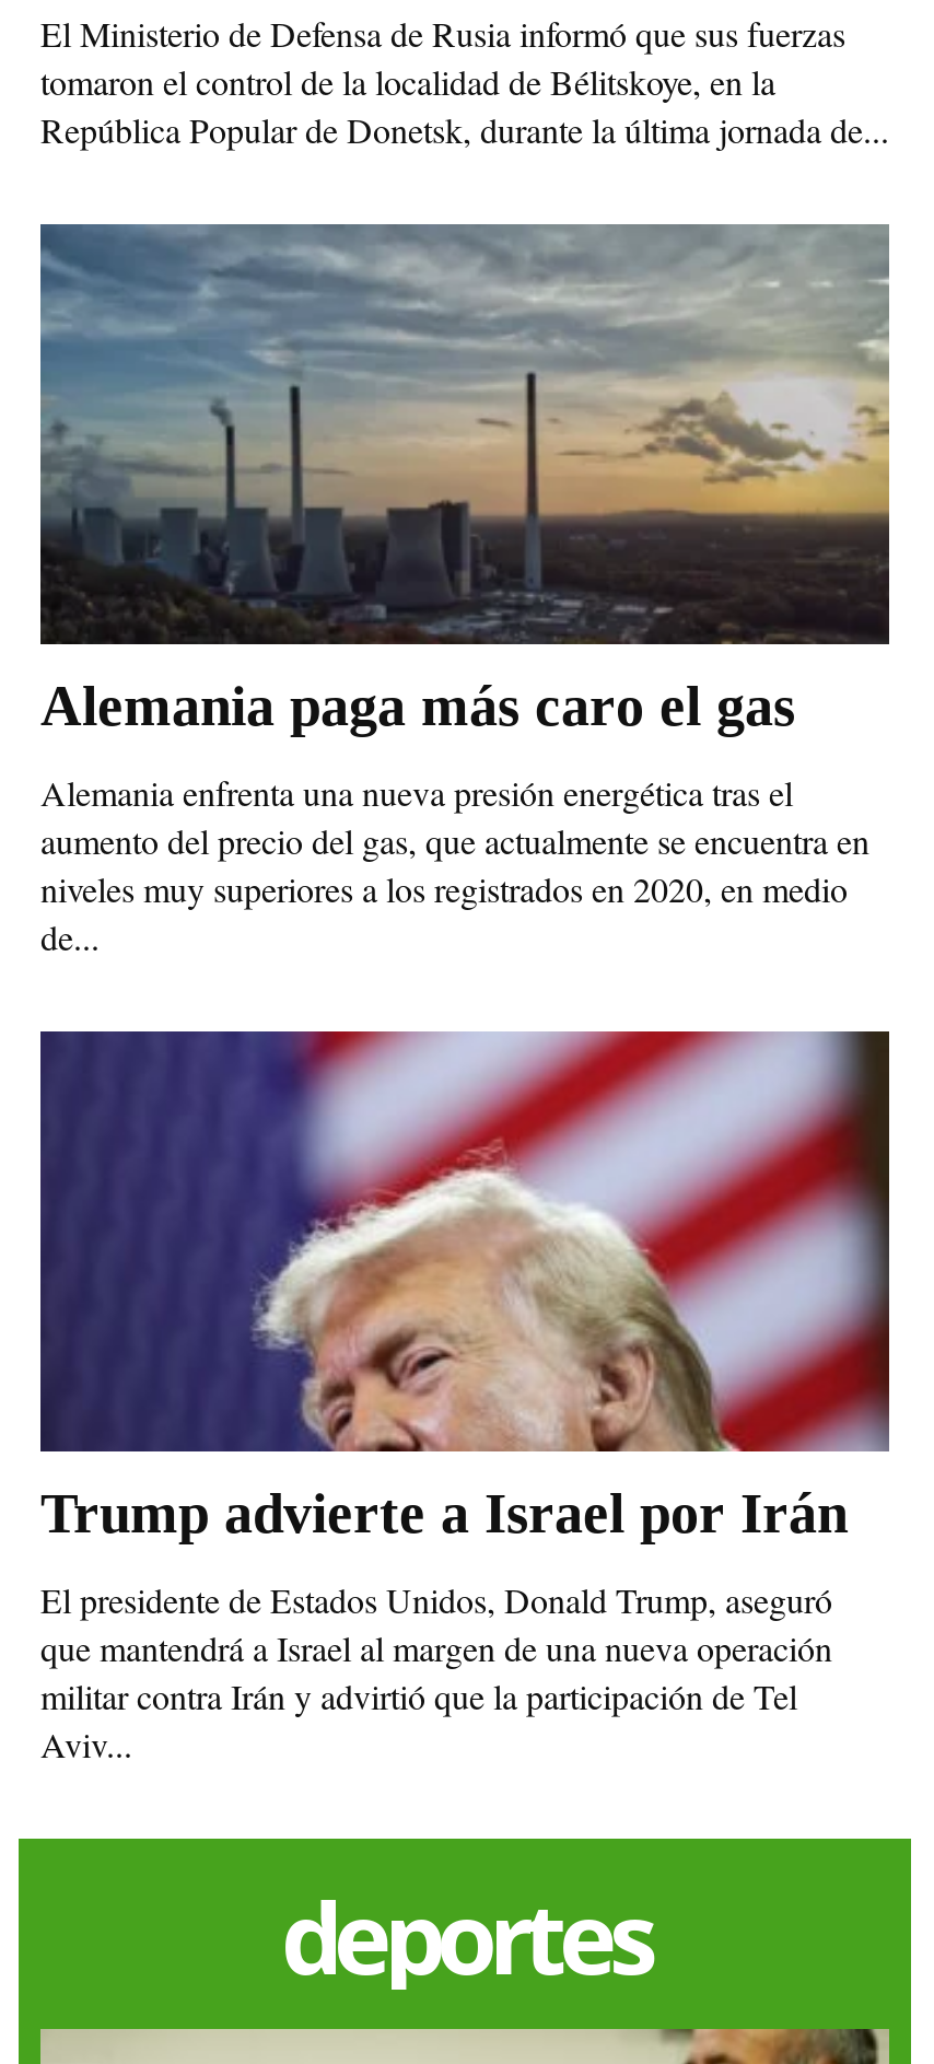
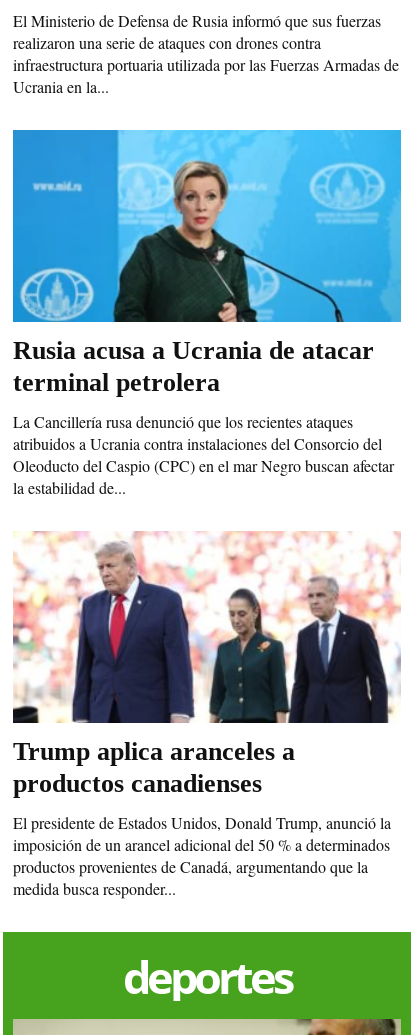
- tomaron el control de la localidad de Bélitskoye, en la
- República Popular de Donetsk, durante la última jornada de...
+ realizaron una serie de ataques con drones contra
+ infraestructura portuaria utilizada por las Fuerzas Armadas de
+ Ucrania en la...

- [image]
- Alemania paga más caro el gas
+ [image]
+ Rusia acusa a Ucrania de atacar
+ terminal petrolera

- Alemania enfrenta una nueva presión energética tras el
- aumento del precio del gas, que actualmente se encuentra en
- niveles muy superiores a los registrados en 2020, en medio
- de...
+ La Cancillería rusa denunció que los recientes ataques
+ atribuidos a Ucrania contra instalaciones del Consorcio del
+ Oleoducto del Caspio (CPC) en el mar Negro buscan afectar
+ la estabilidad de...

- [image]
+ [image]

- Trump advierte a Israel por Irán
+ Trump aplica aranceles a
+ productos canadienses

- El presidente de Estados Unidos, Donald Trump, aseguró
- que mantendrá a Israel al margen de una nueva operación
- militar contra Irán y advirtió que la participación de Tel
- Aviv...
+ El presidente de Estados Unidos, Donald Trump, anunció la
+ imposición de un arancel adicional del 50 % a determinados
+ productos provenientes de Canadá, argumentando que la
+ medida busca responder...
